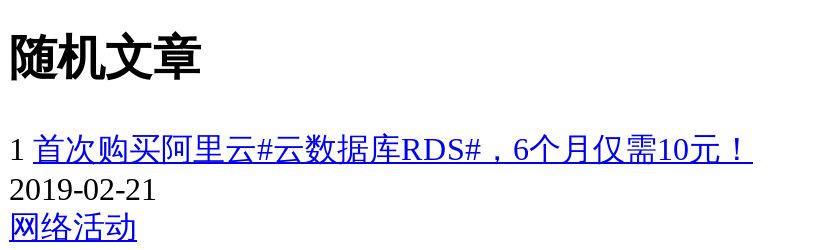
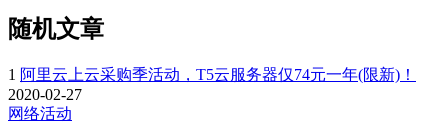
- 1首次购买阿里云#云数据库RDS#，6个月仅需10元！
- 2019-02-21
+ 1阿里云上云采购季活动，T5云服务器仅74元一年(限新)！
+ 2020-02-27
